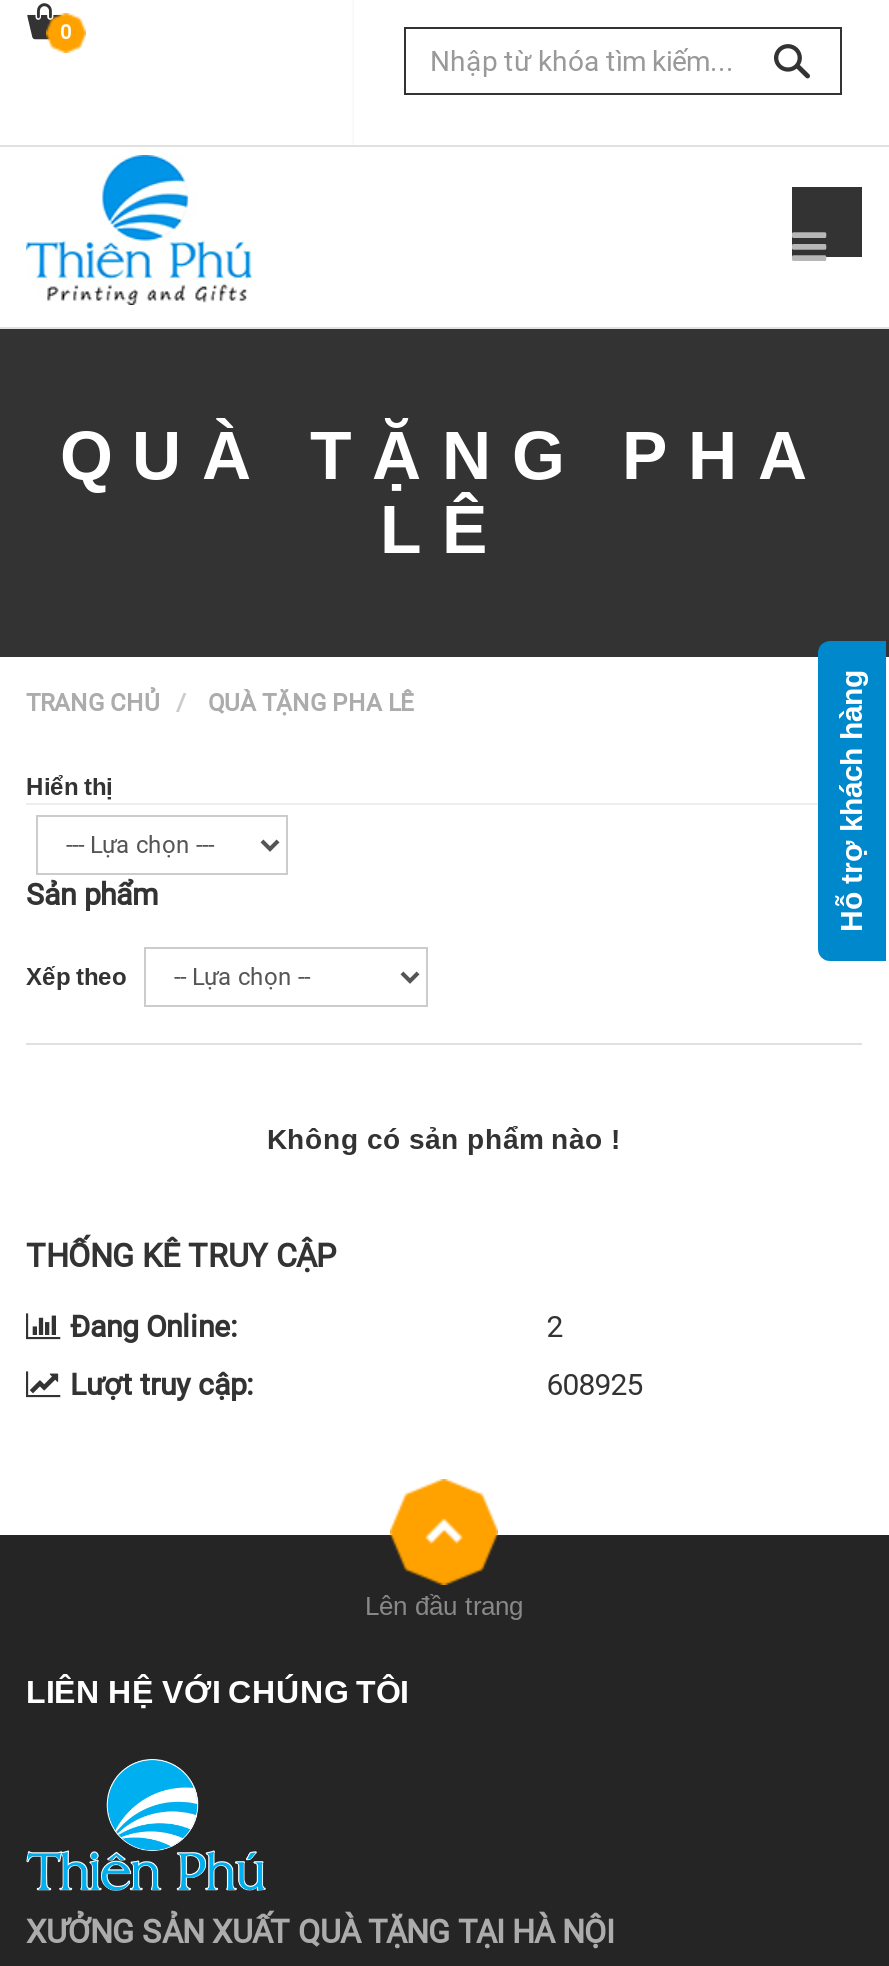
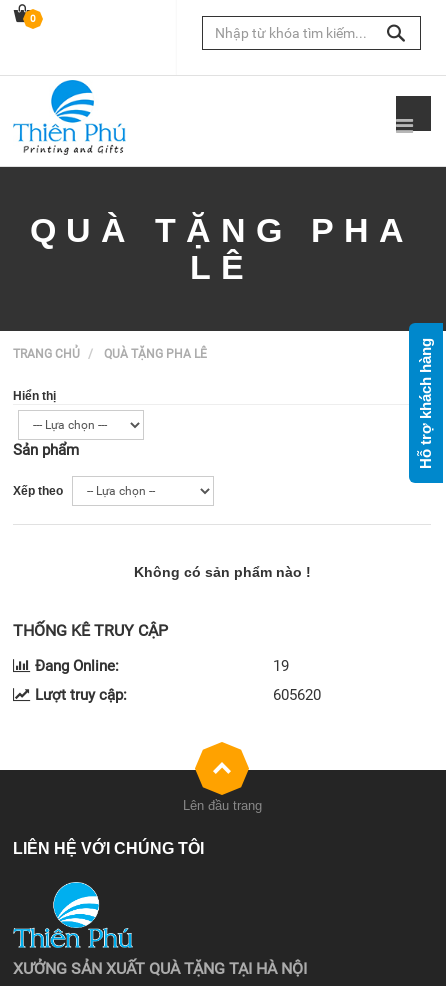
- 2
+ 19

- 608925
+ 605620
